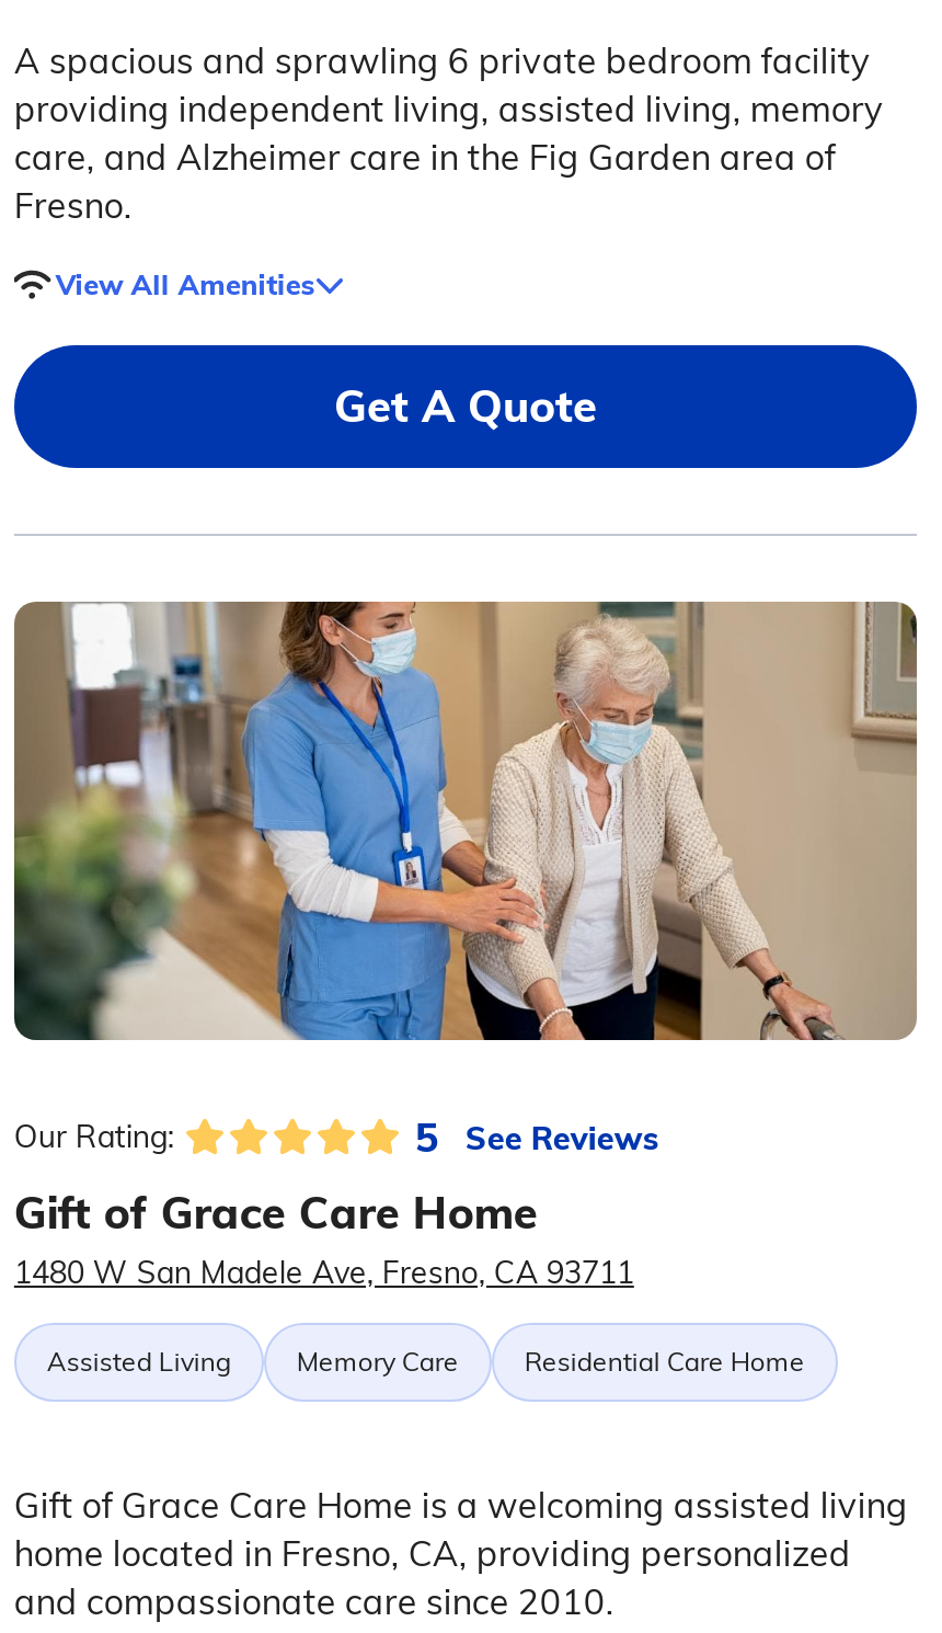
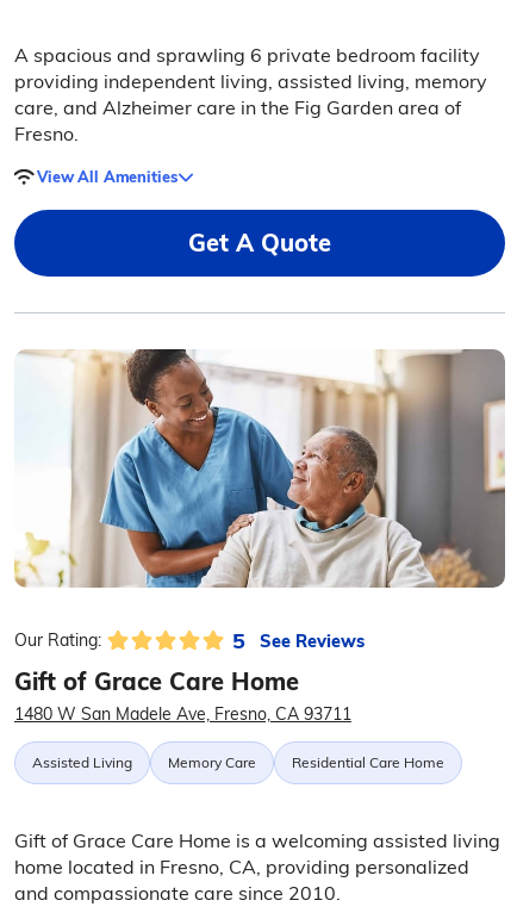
- [image]
+ [image]
